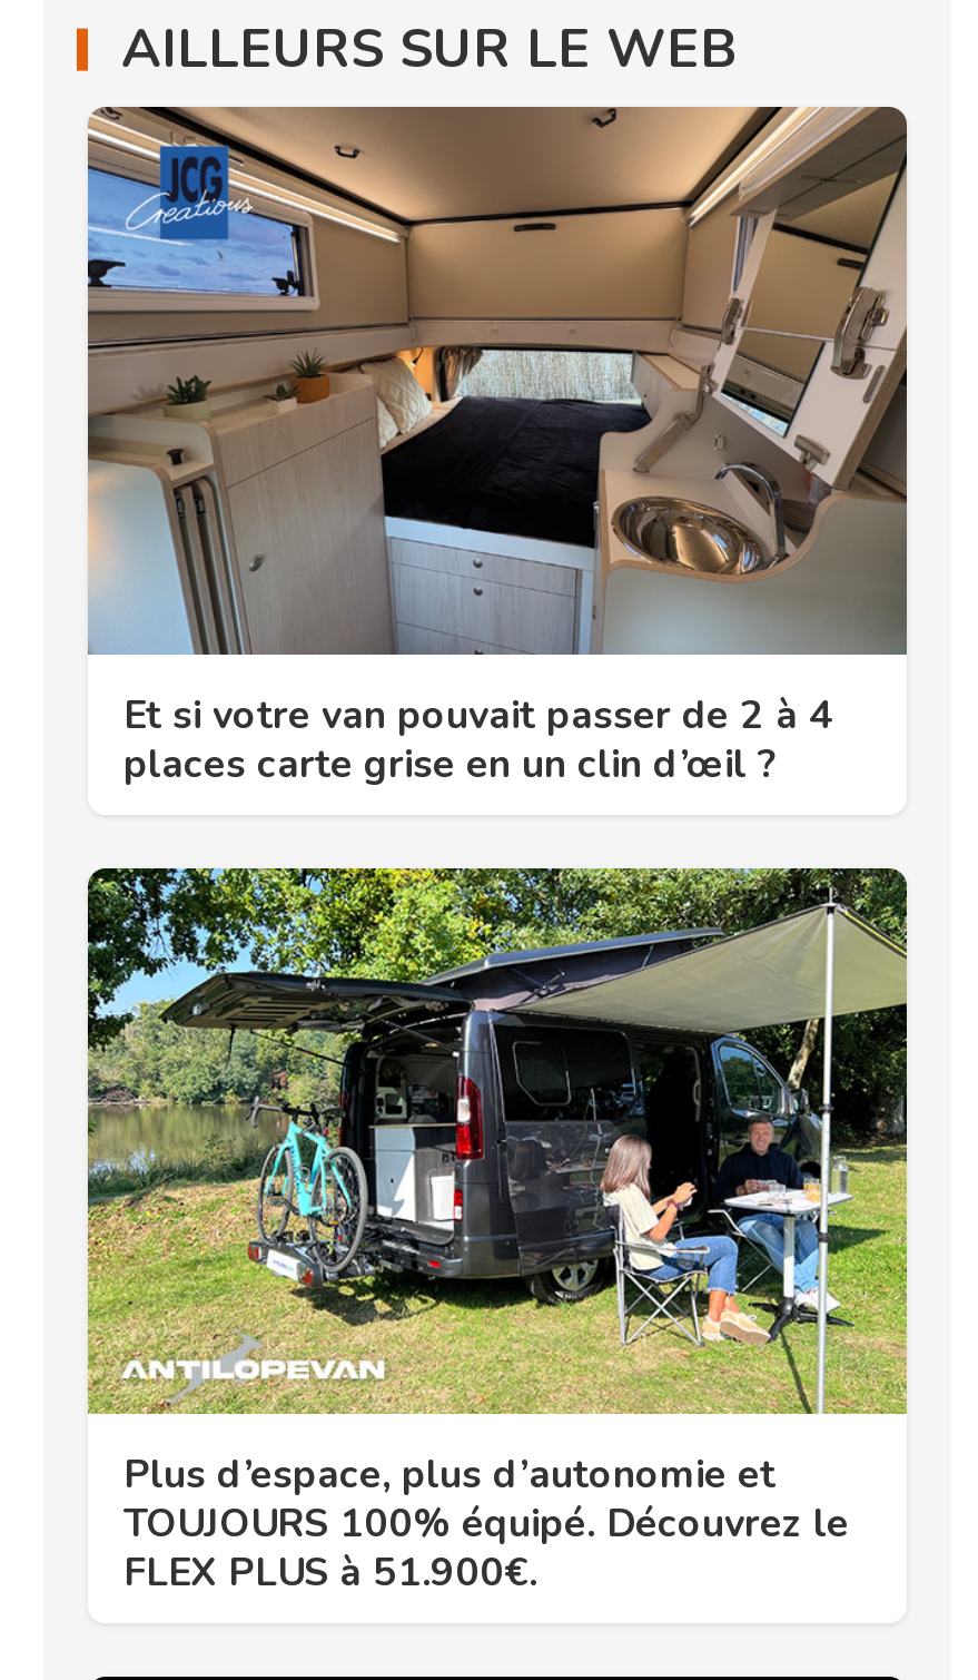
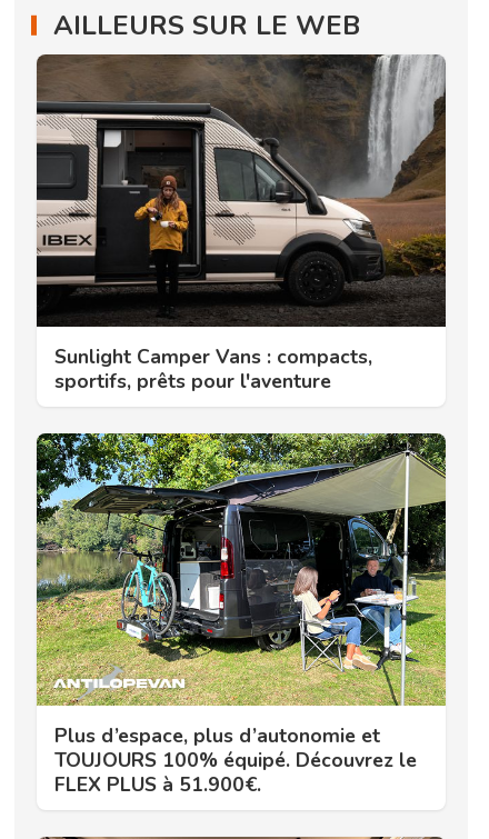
- [image]
- Et si votre van pouvait passer de 2 à 4
- places carte grise en un clin d’œil ?
+ [image]
+ Sunlight Camper Vans : compacts,
+ sportifs, prêts pour l'aventure
